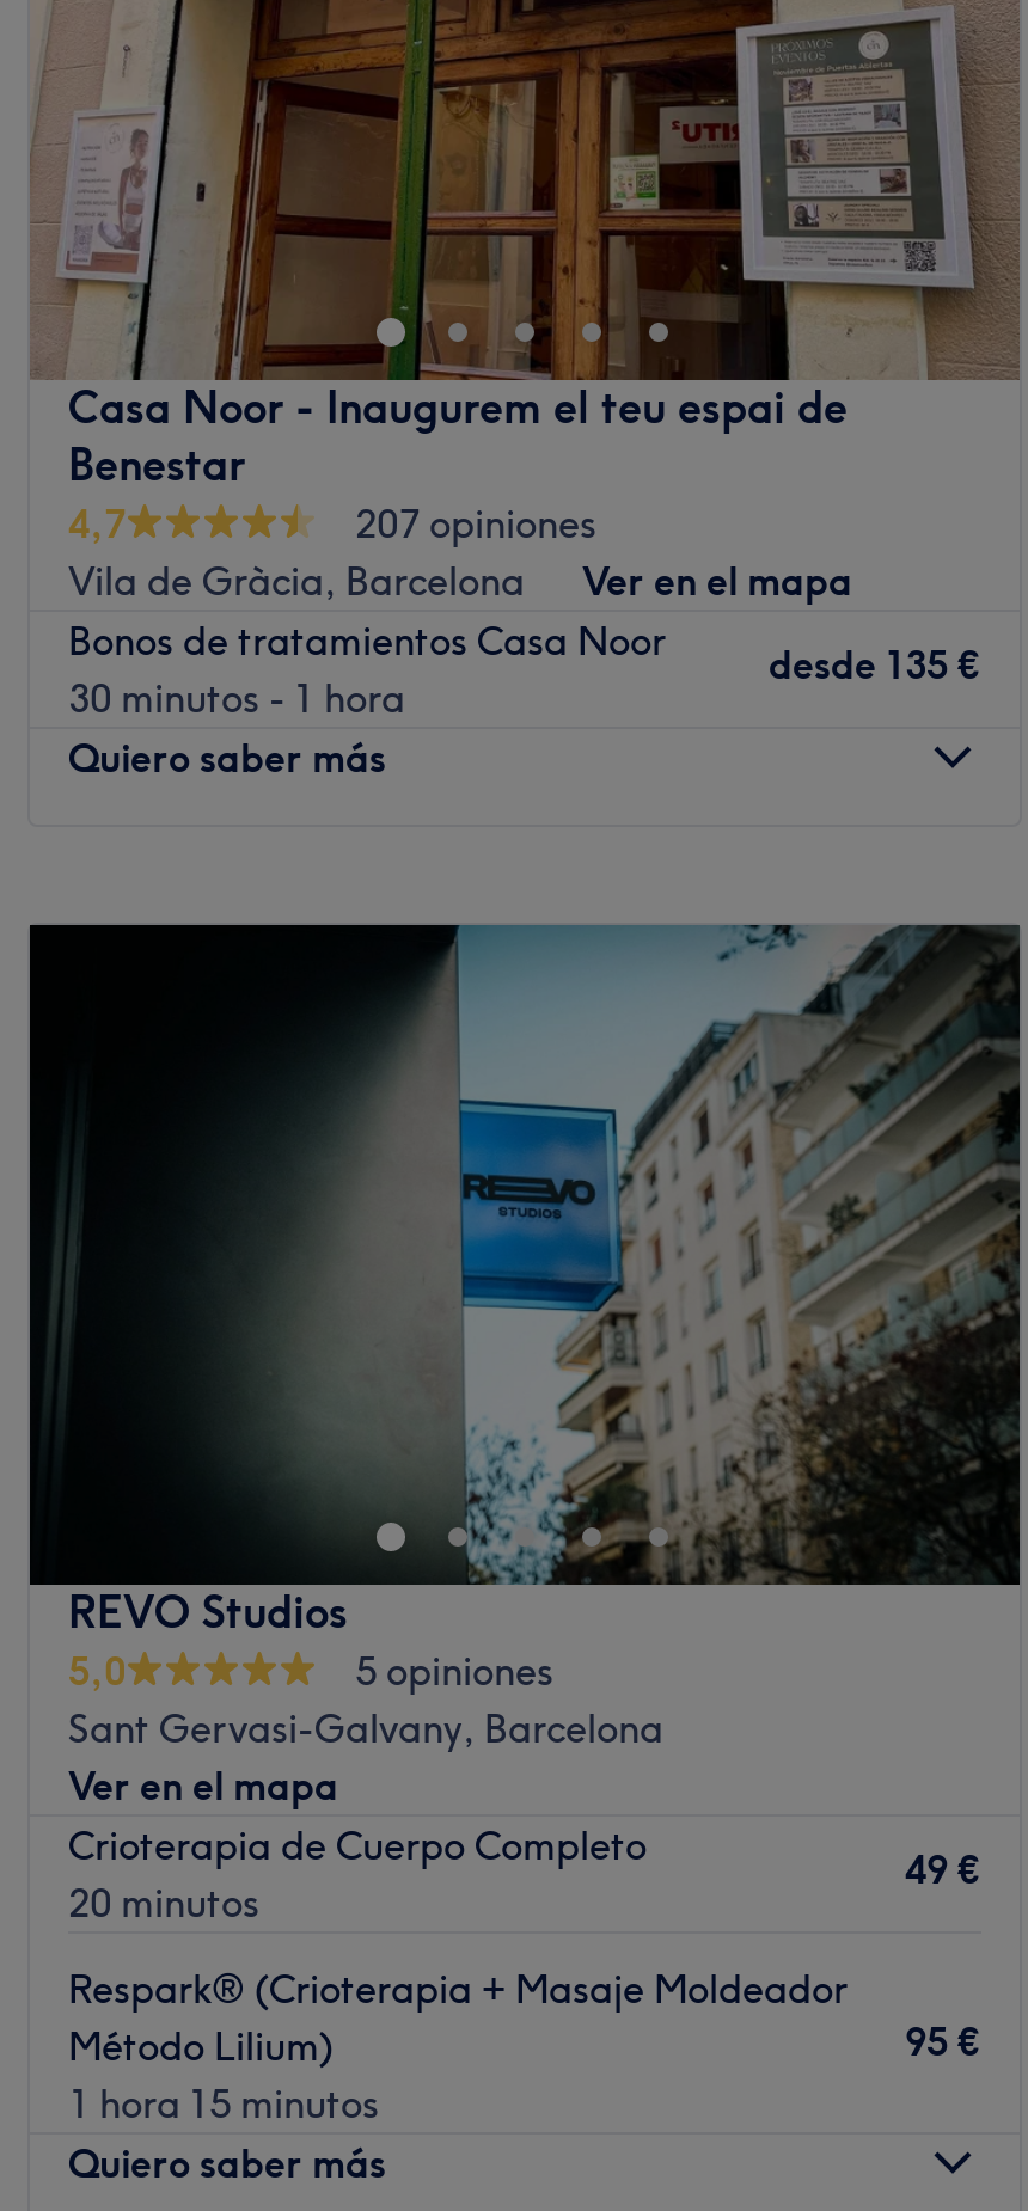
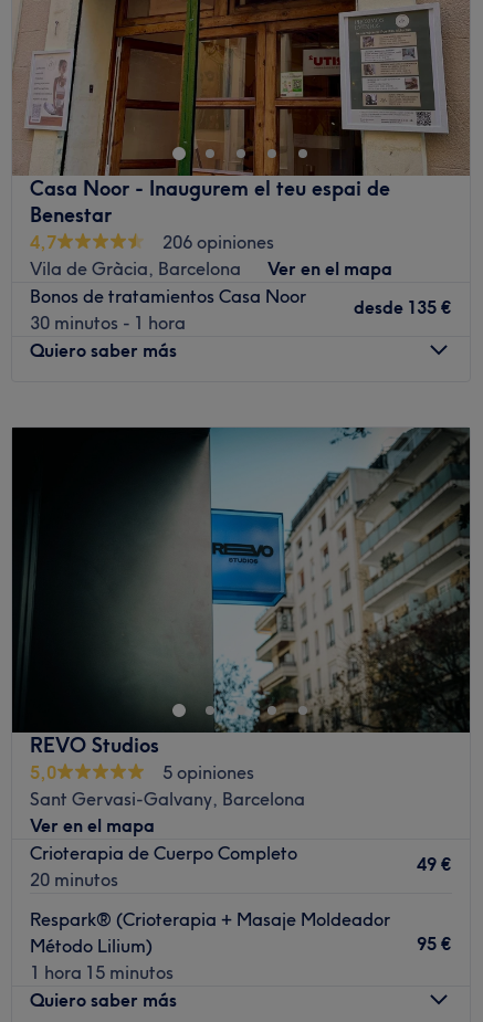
- 207 opiniones
+ 206 opiniones
